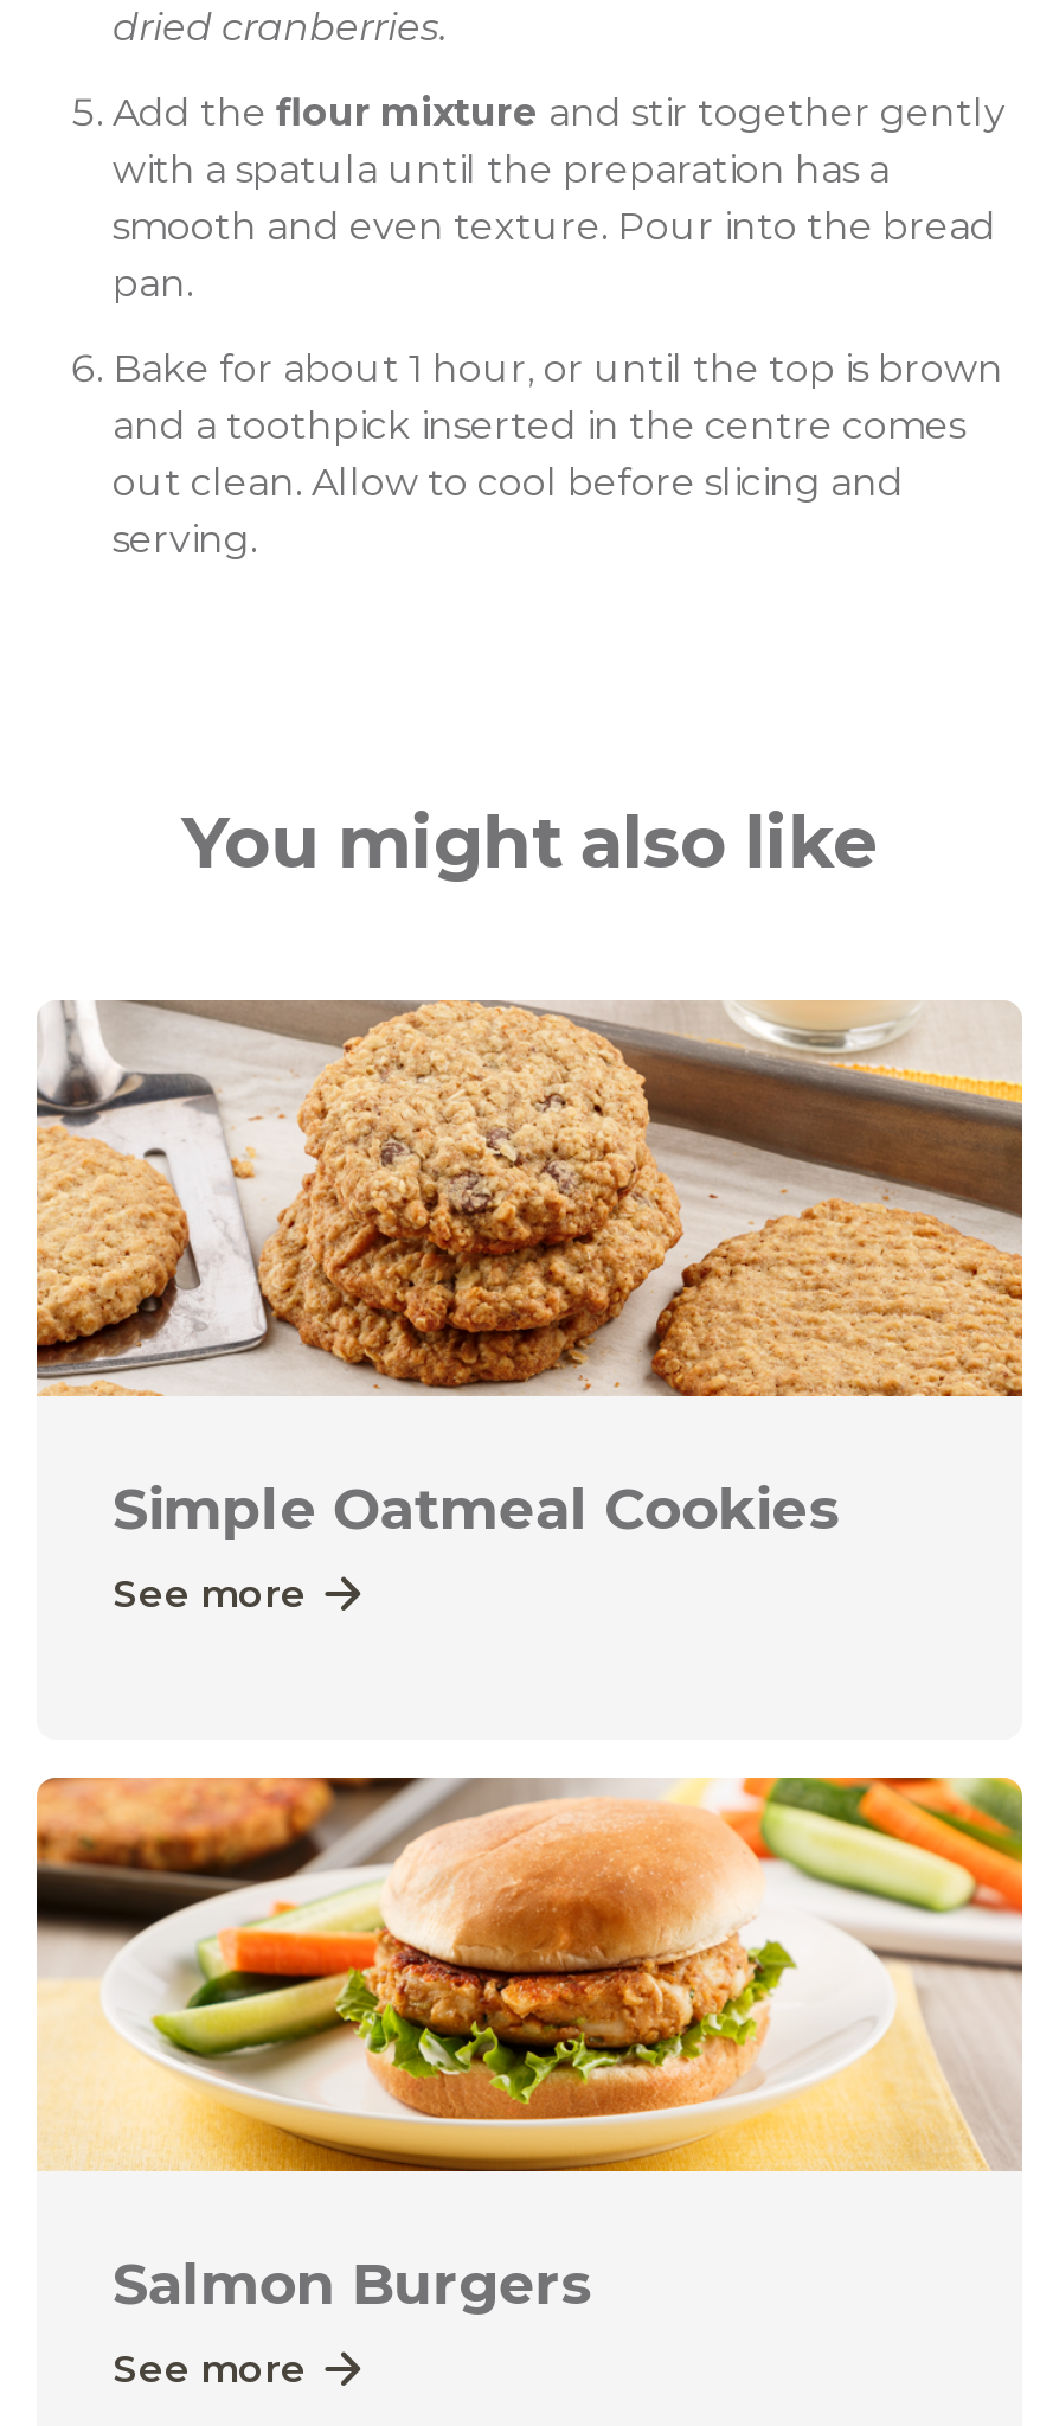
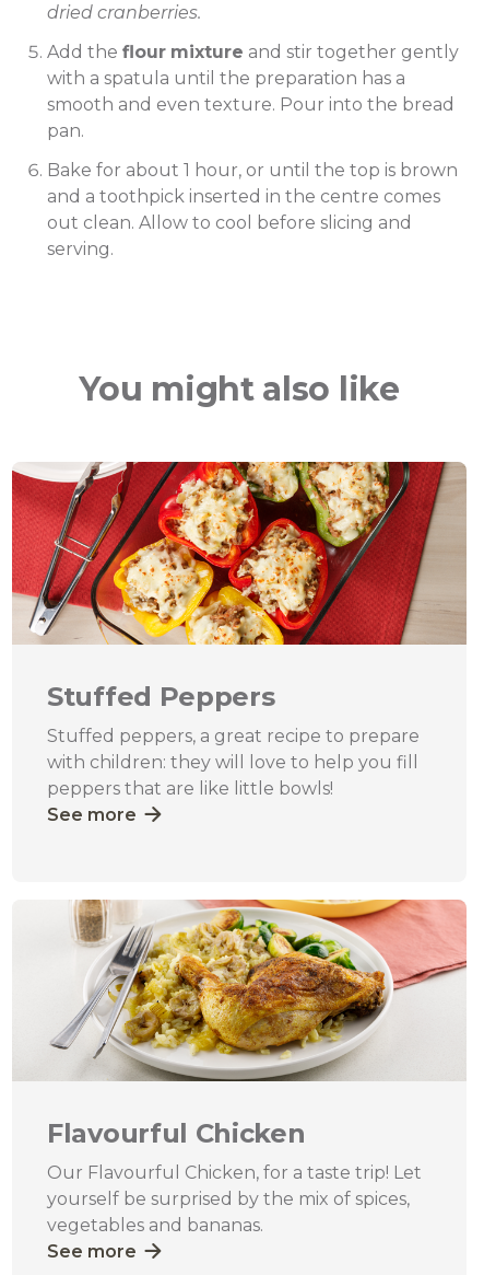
- [image]
- Simple Oatmeal Cookies
+ [image]
+ Stuffed Peppers
+ Stuffed peppers, a great recipe to prepare
+ with children: they will love to help you fill
+ peppers that are like little bowls!

- [image]
- Salmon Burgers
+ [image]
+ Flavourful Chicken
+ Our Flavourful Chicken, for a taste trip! Let
+ yourself be surprised by the mix of spices,
+ vegetables and bananas.
